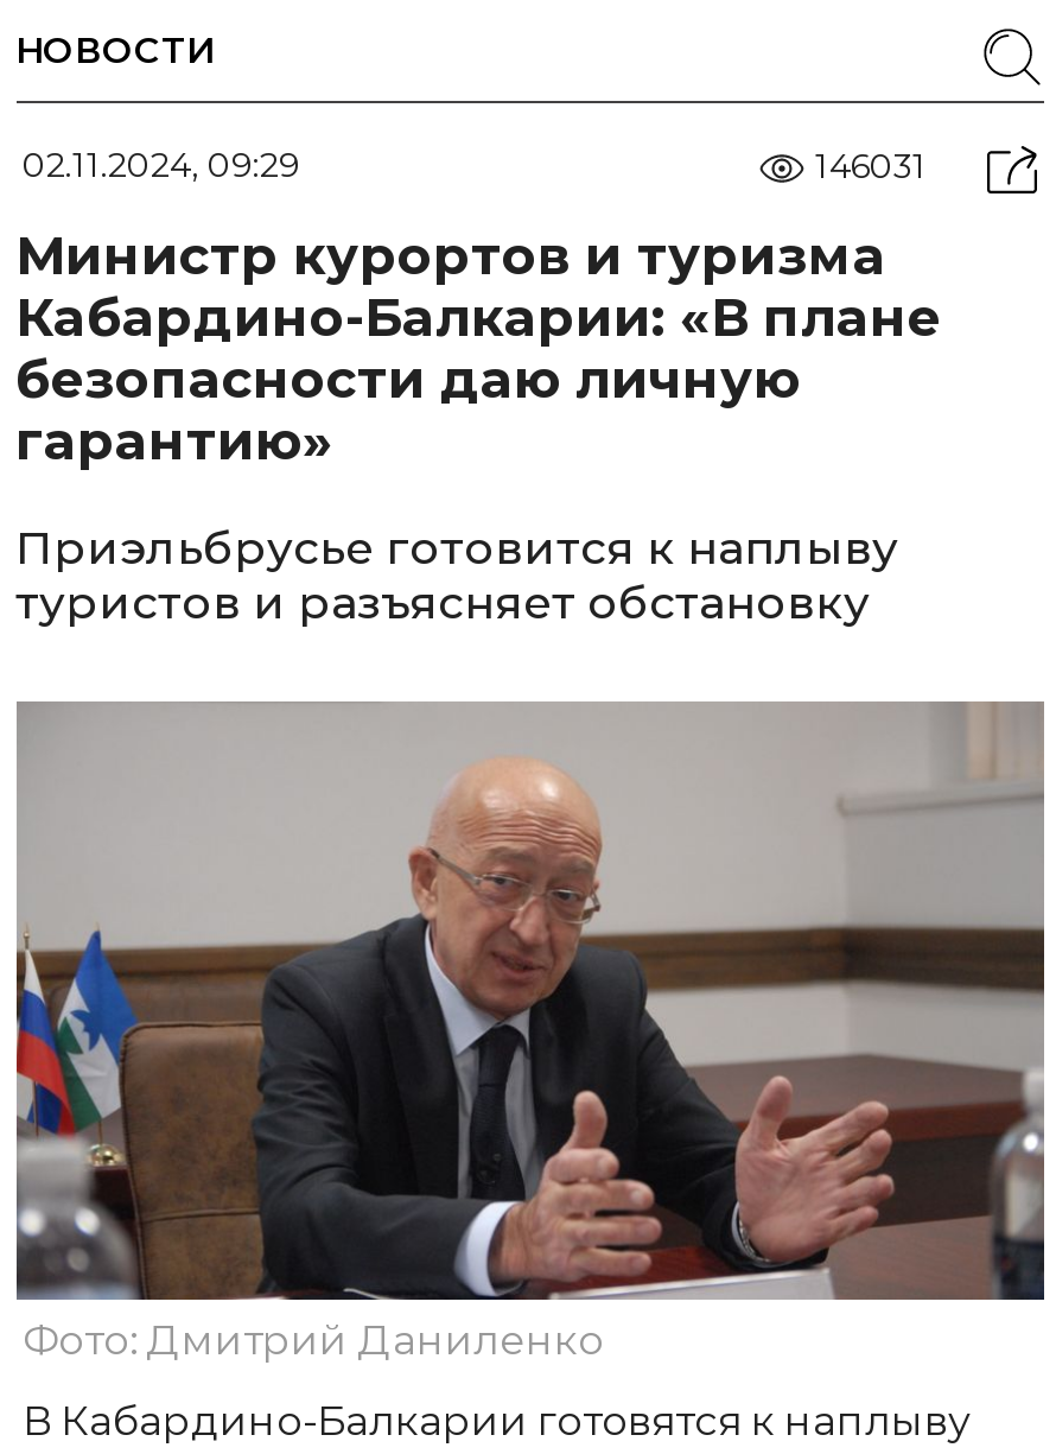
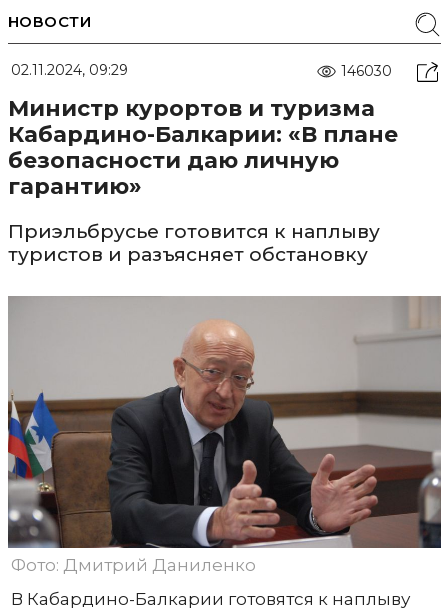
- 146031
+ 146030
